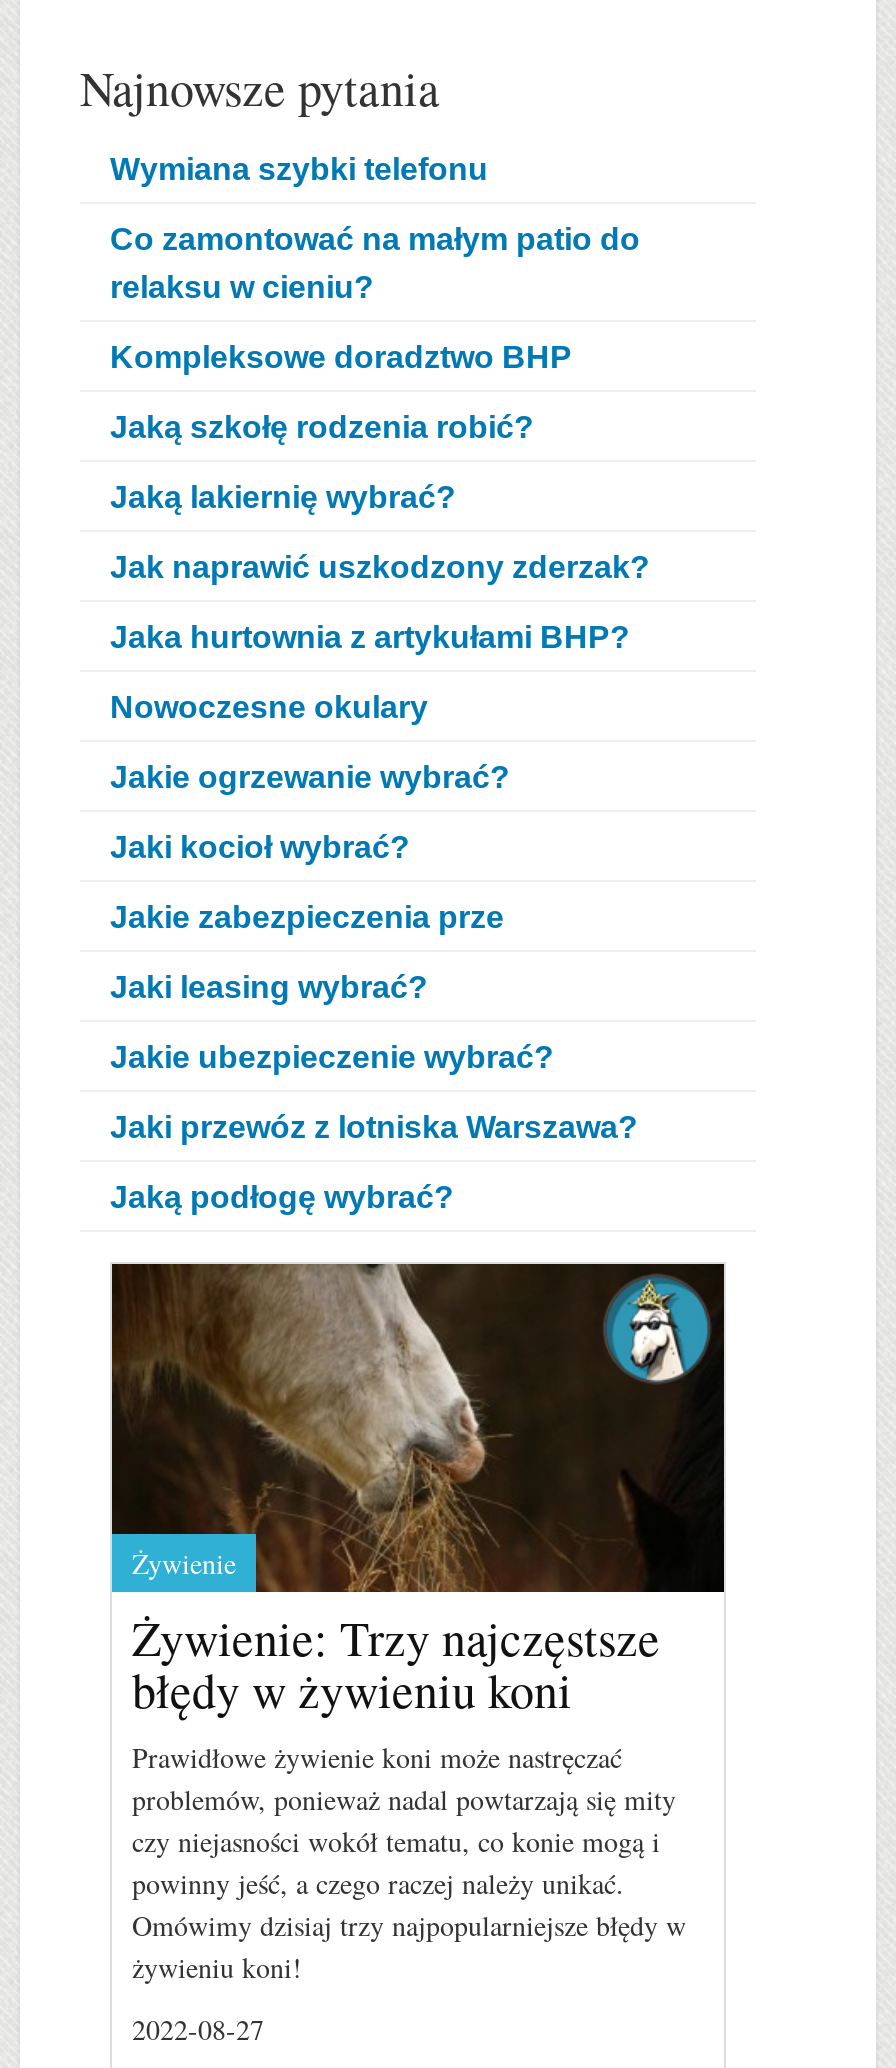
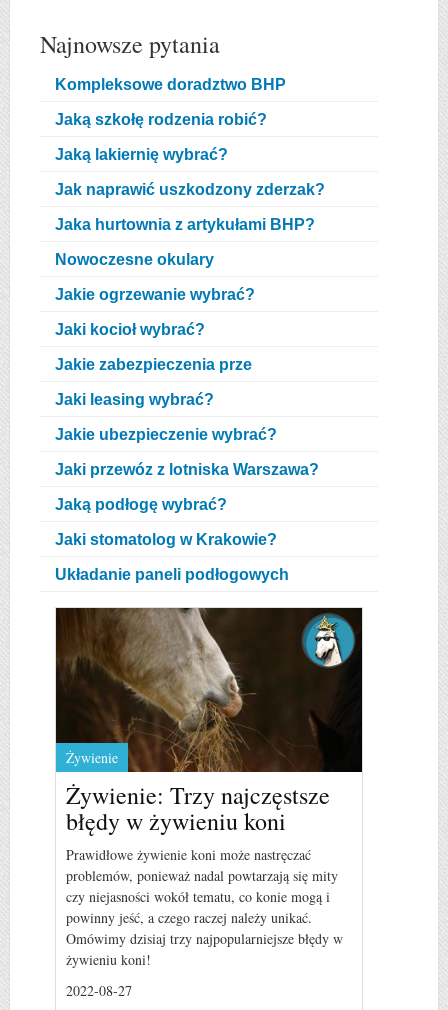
- Wymiana szybki telefonu
- Co zamontować na małym patio do
- relaksu w cieniu?

moved up: Kompleksowe doradztwo BHP | Jaką szkołę rodzenia robić? | Jaką lakiernię wybrać? | ... | Jaki przewóz z lotniska Warszawa? | Jaką podłogę wybrać?

+ Jaki stomatolog w Krakowie?
+ Układanie paneli podłogowych
